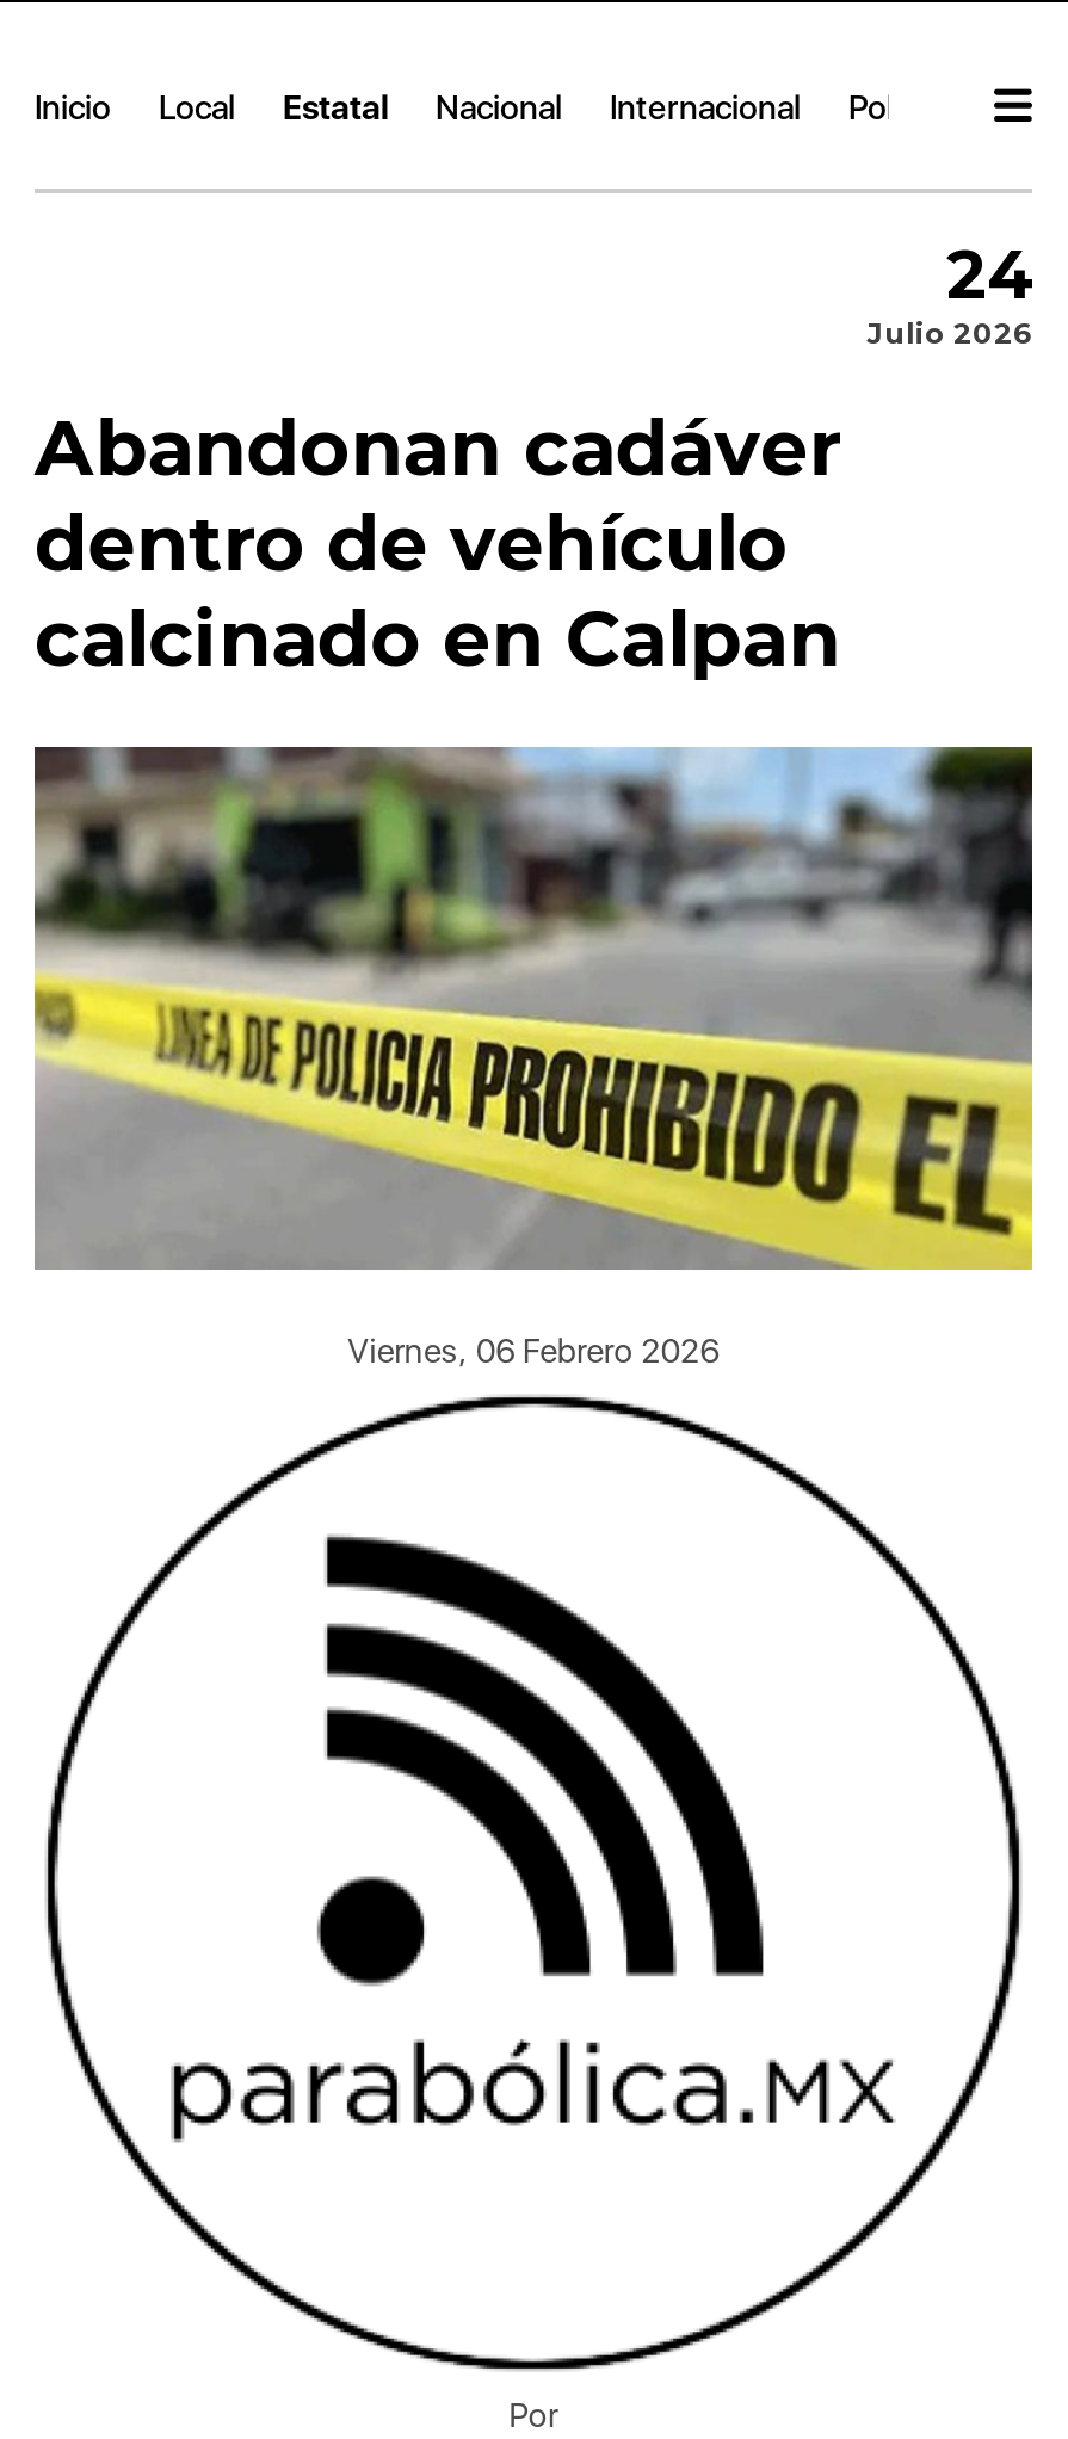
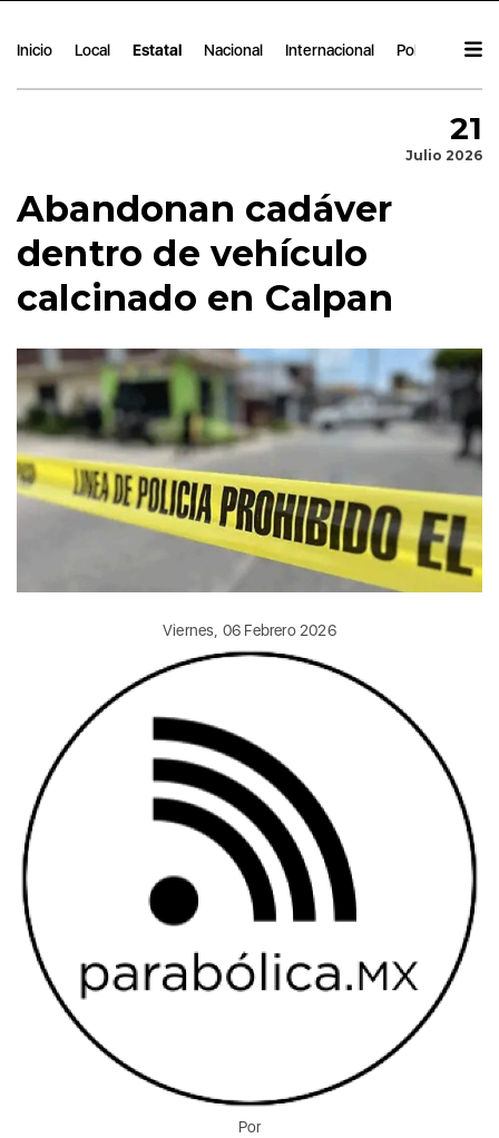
- 24
+ 21
